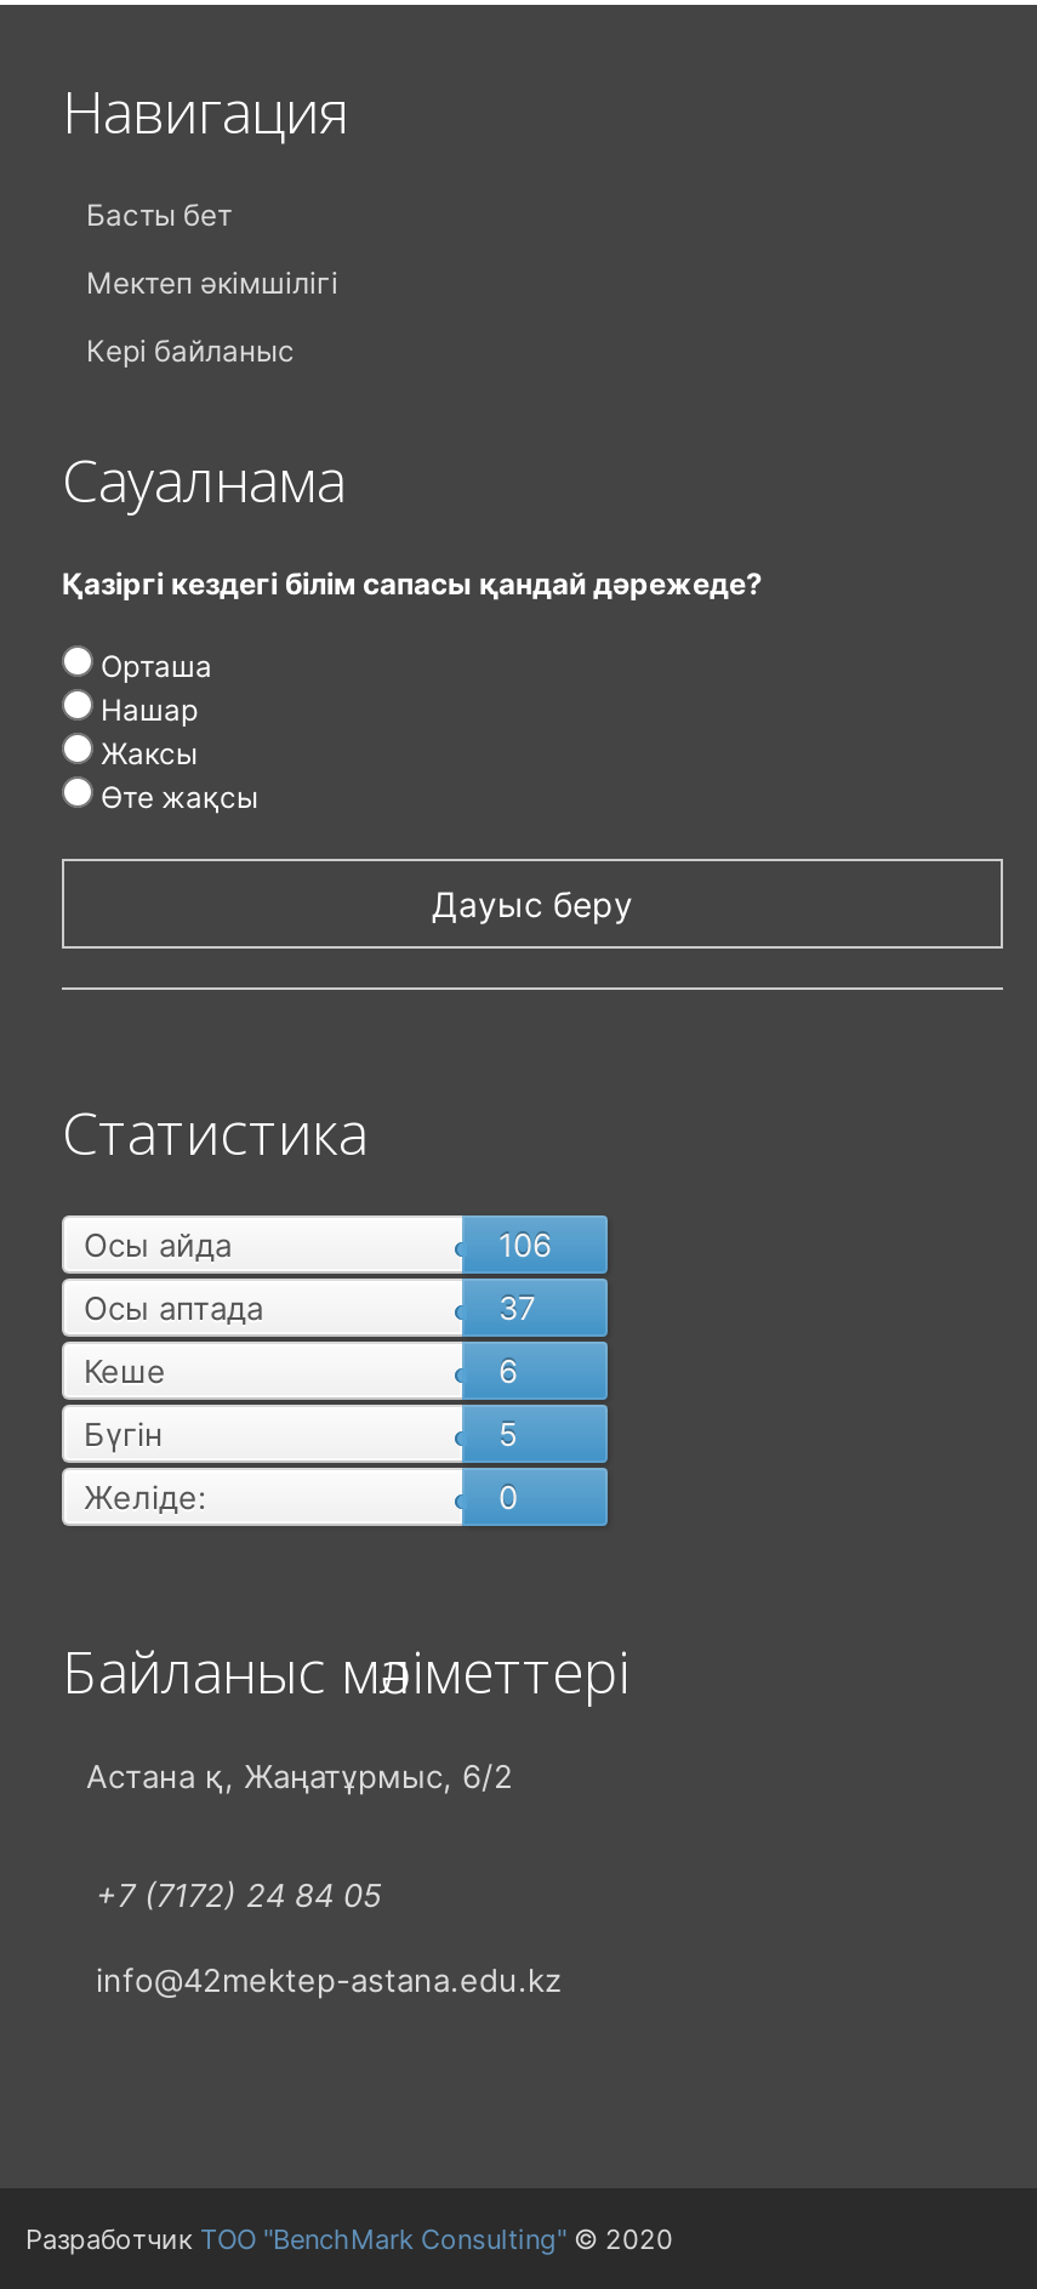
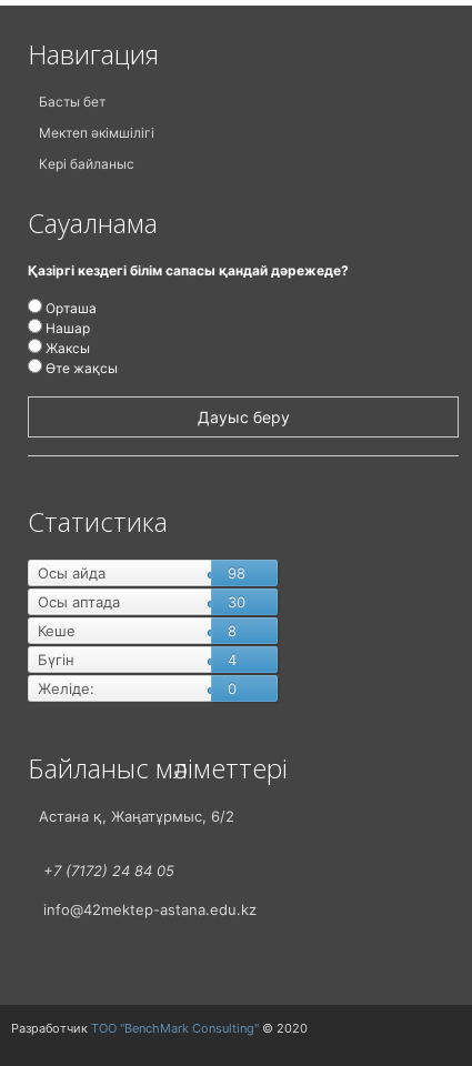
- 106
+ 98

- 37
+ 30

- 6
+ 8

- 5
+ 4
